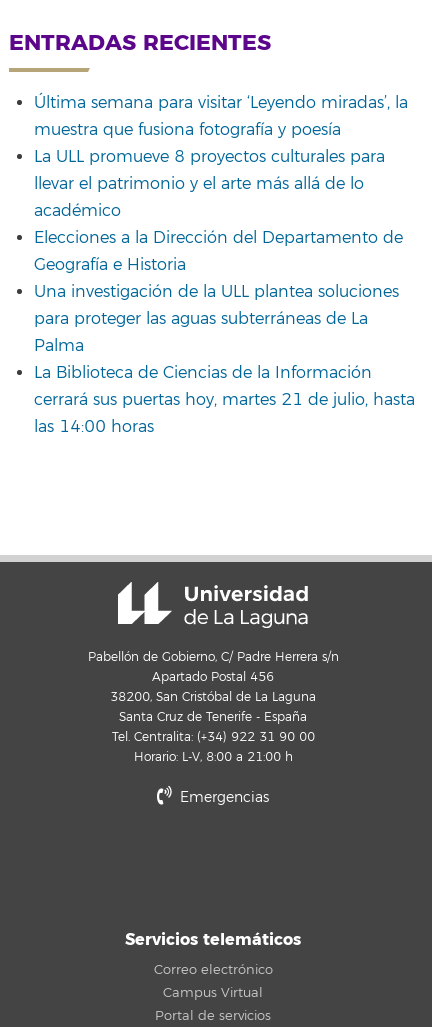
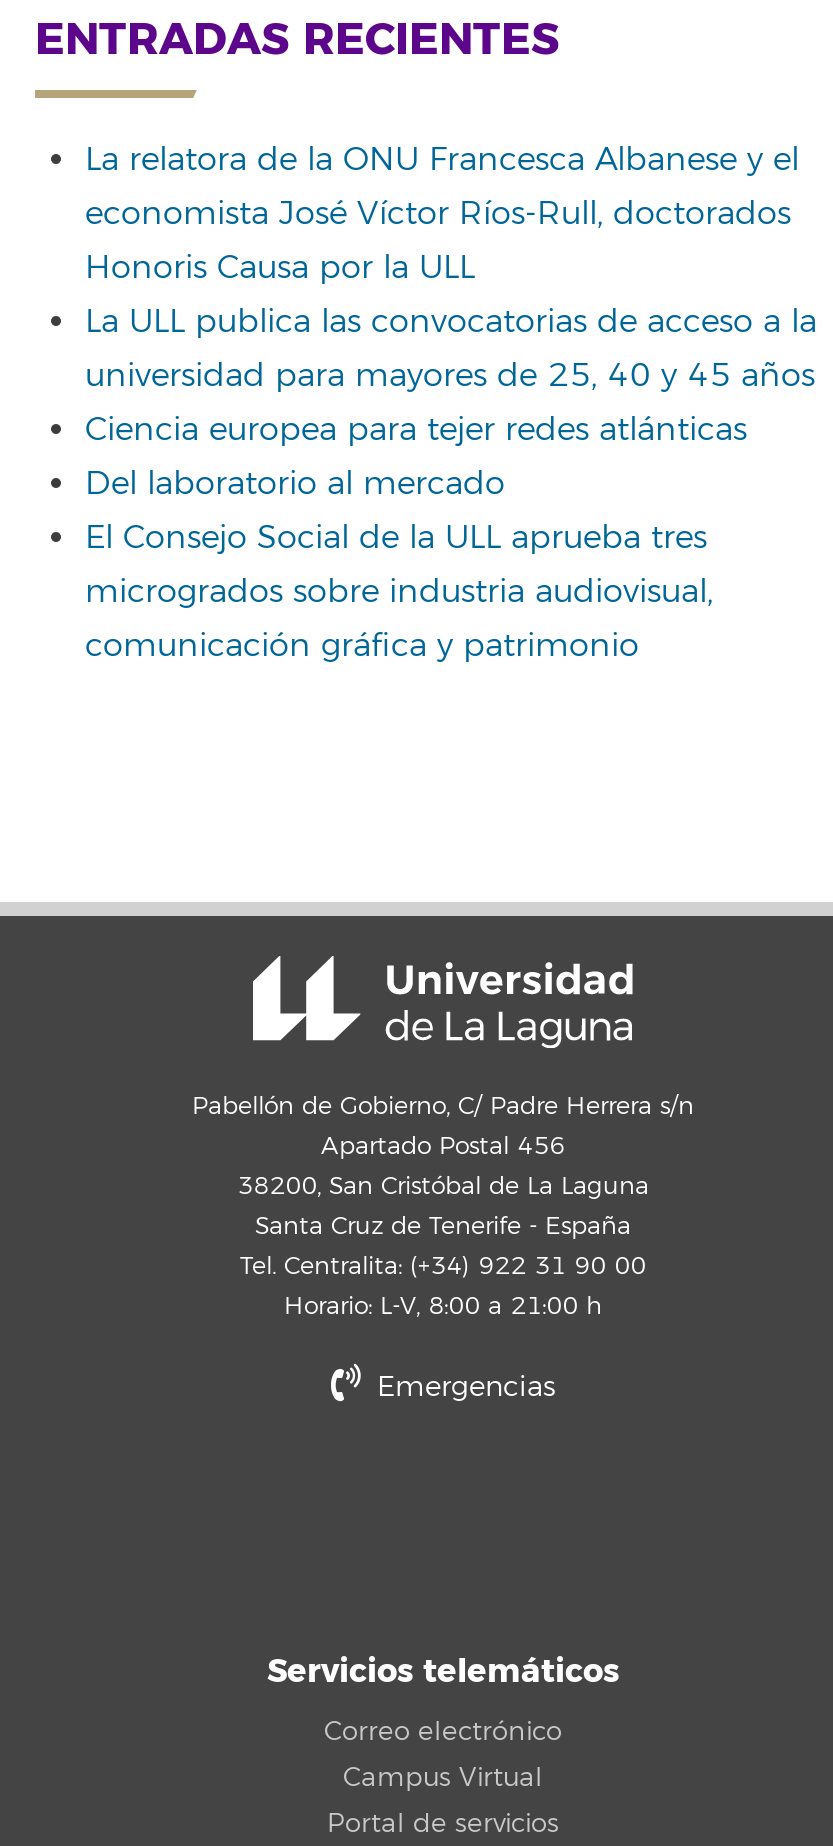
- Última semana para visitar ‘Leyendo miradas’, la
- muestra que fusiona fotografía y poesía
- La ULL promueve 8 proyectos culturales para
- llevar el patrimonio y el arte más allá de lo
- académico
- Elecciones a la Dirección del Departamento de
- Geografía e Historia
- Una investigación de la ULL plantea soluciones
- para proteger las aguas subterráneas de La
- Palma
- La Biblioteca de Ciencias de la Información
- cerrará sus puertas hoy, martes 21 de julio, hasta
- las 14:00 horas
+ La relatora de la ONU Francesca Albanese y el
+ economista José Víctor Ríos-Rull, doctorados
+ Honoris Causa por la ULL
+ La ULL publica las convocatorias de acceso a la
+ universidad para mayores de 25, 40 y 45 años
+ Ciencia europea para tejer redes atlánticas
+ Del laboratorio al mercado
+ El Consejo Social de la ULL aprueba tres
+ microgrados sobre industria audiovisual,
+ comunicación gráfica y patrimonio
